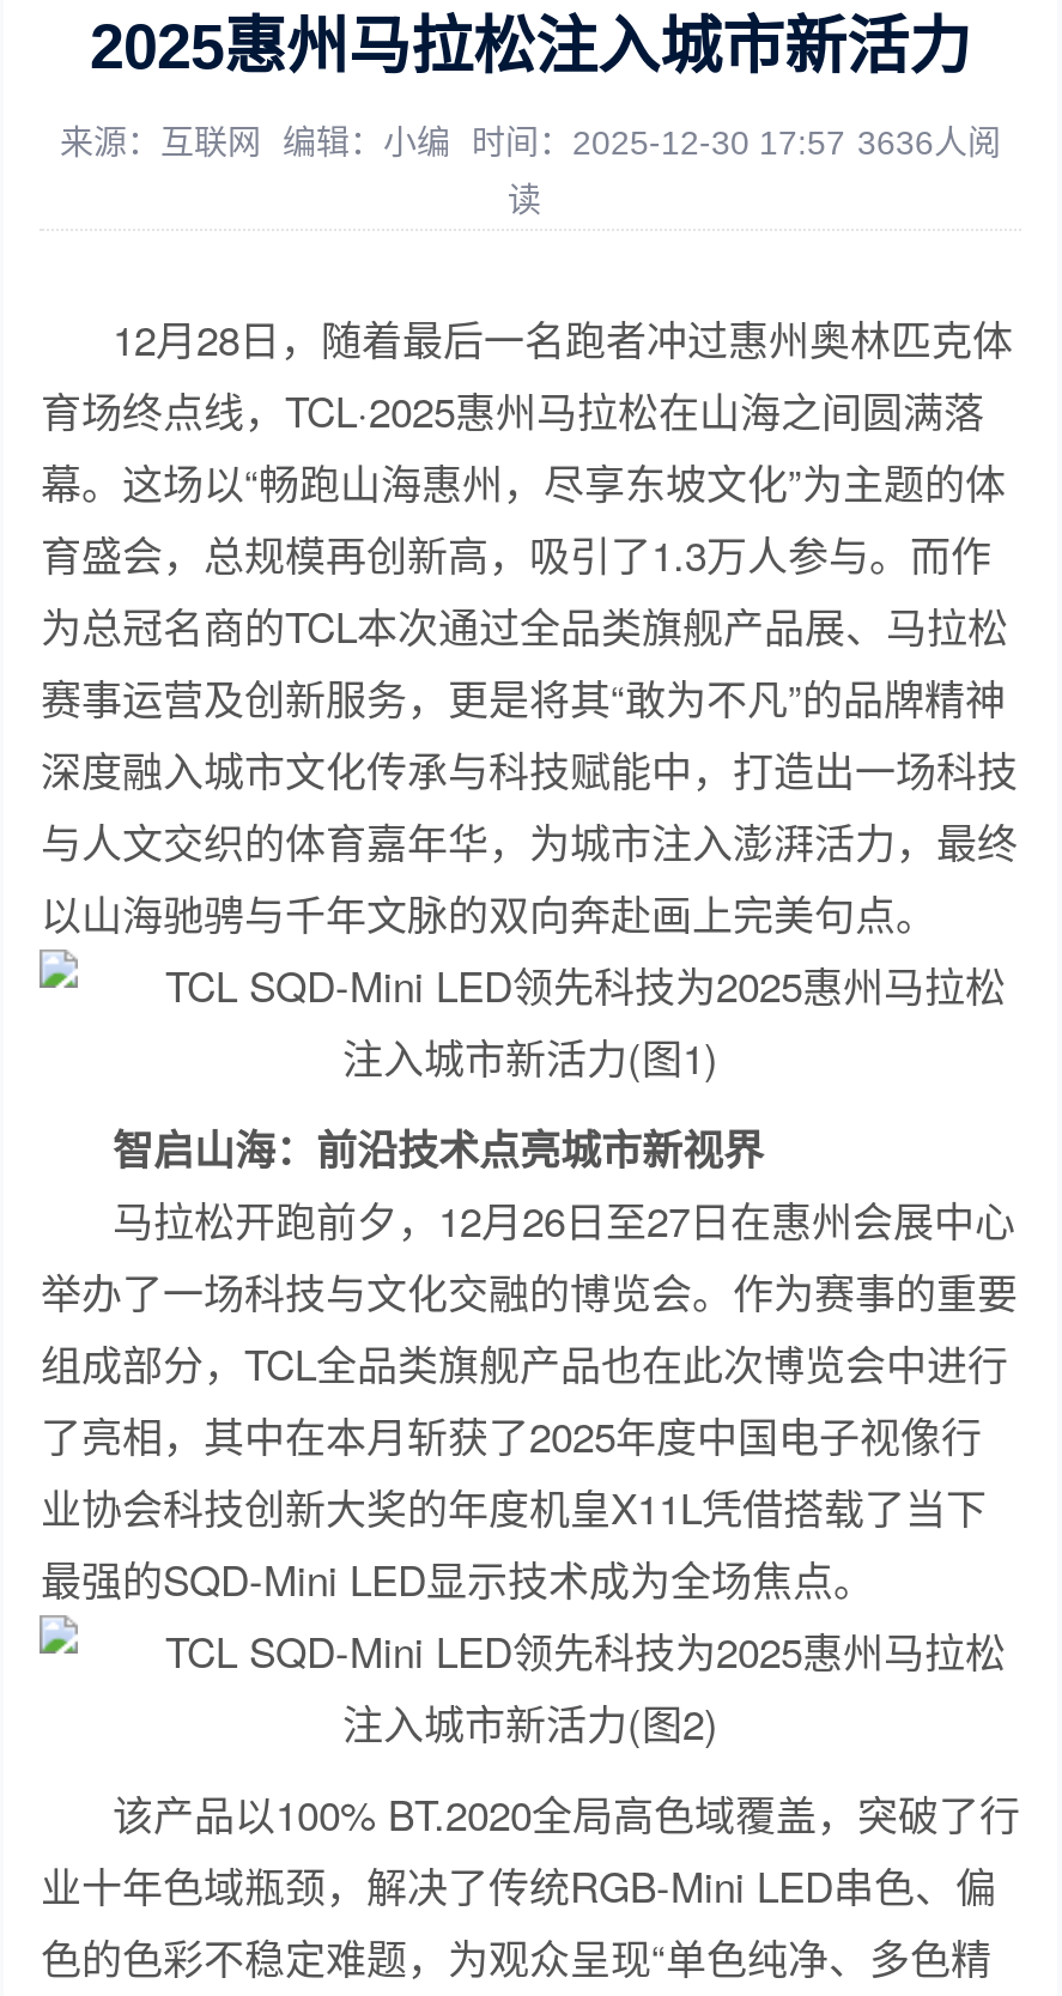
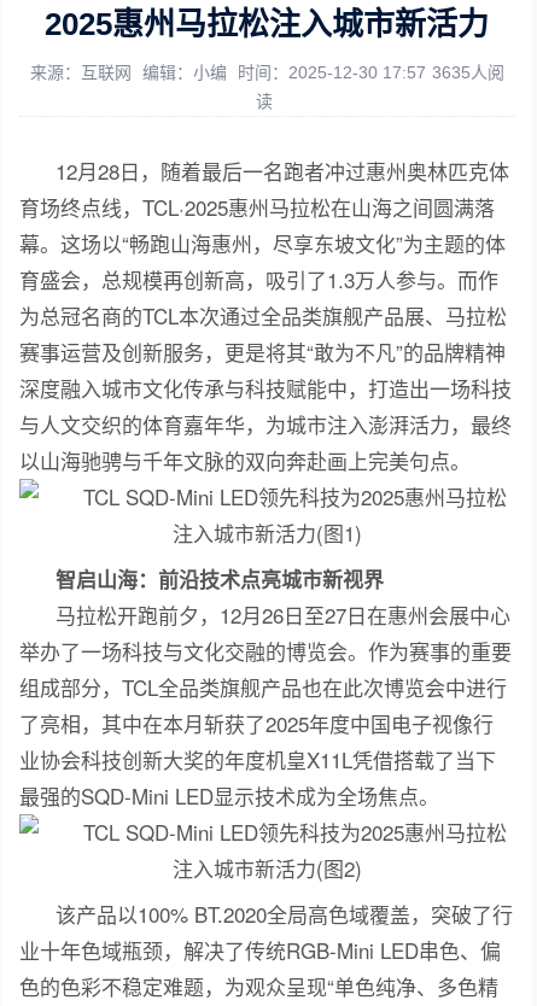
- 来源：互联网 编辑：小编 时间：2025-12-30 17:57 3636人阅
+ 来源：互联网 编辑：小编 时间：2025-12-30 17:57 3635人阅
